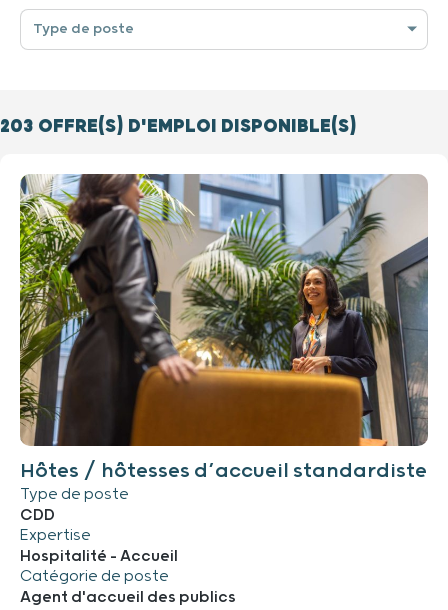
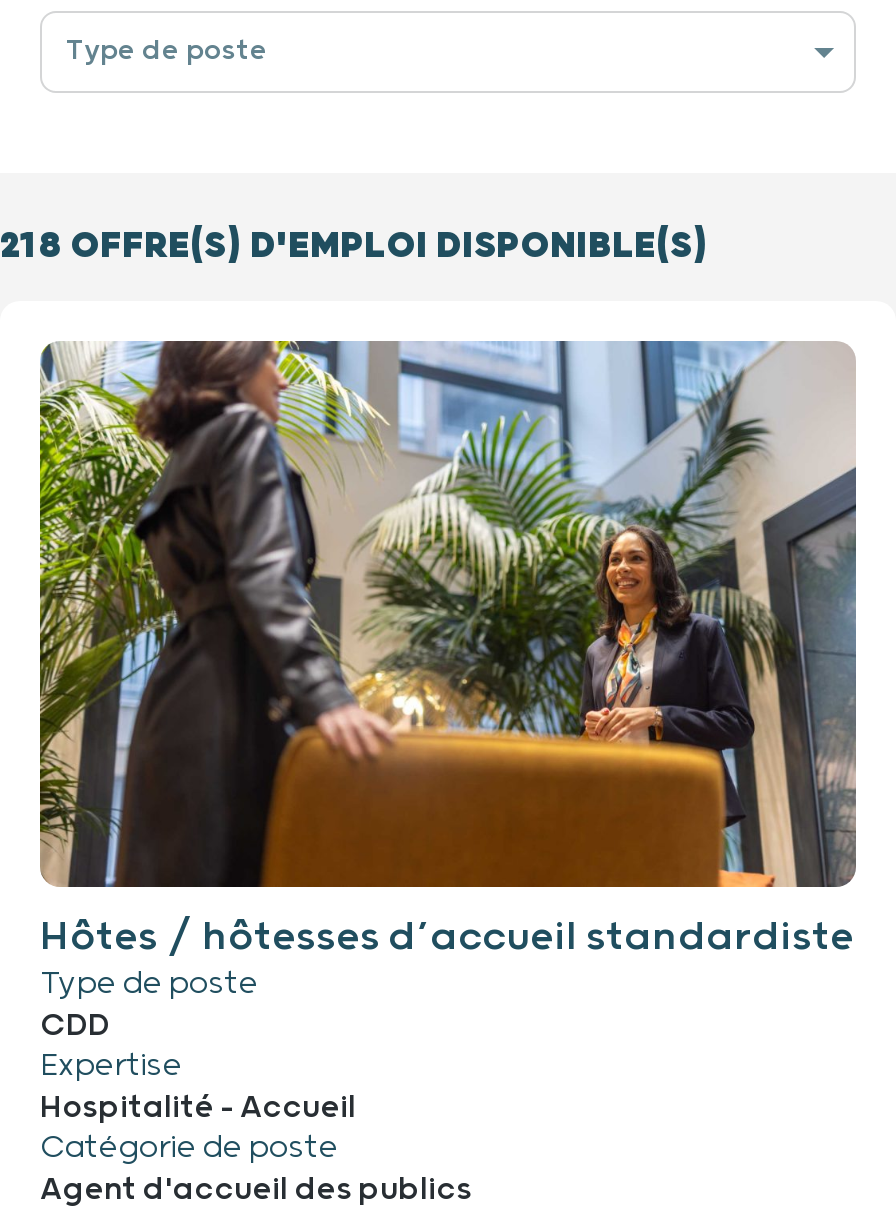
- 203 OFFRE(S) D'EMPLOI DISPONIBLE(S)
+ 218 OFFRE(S) D'EMPLOI DISPONIBLE(S)
